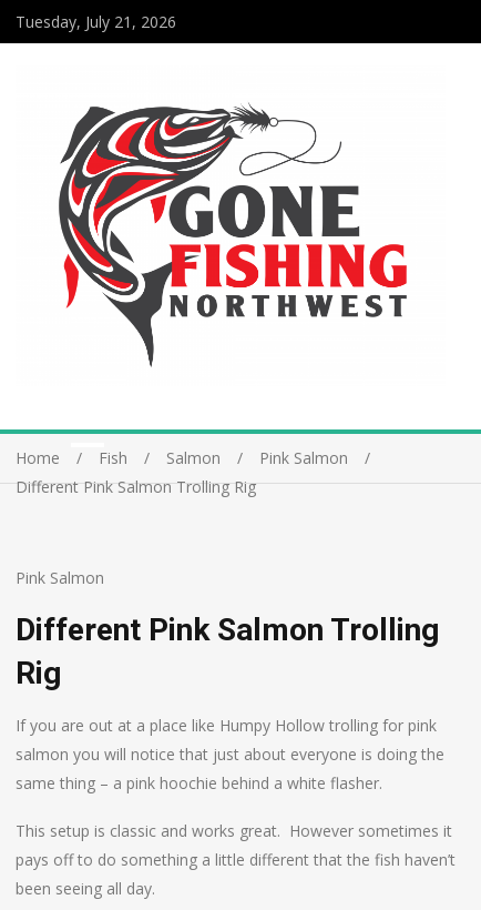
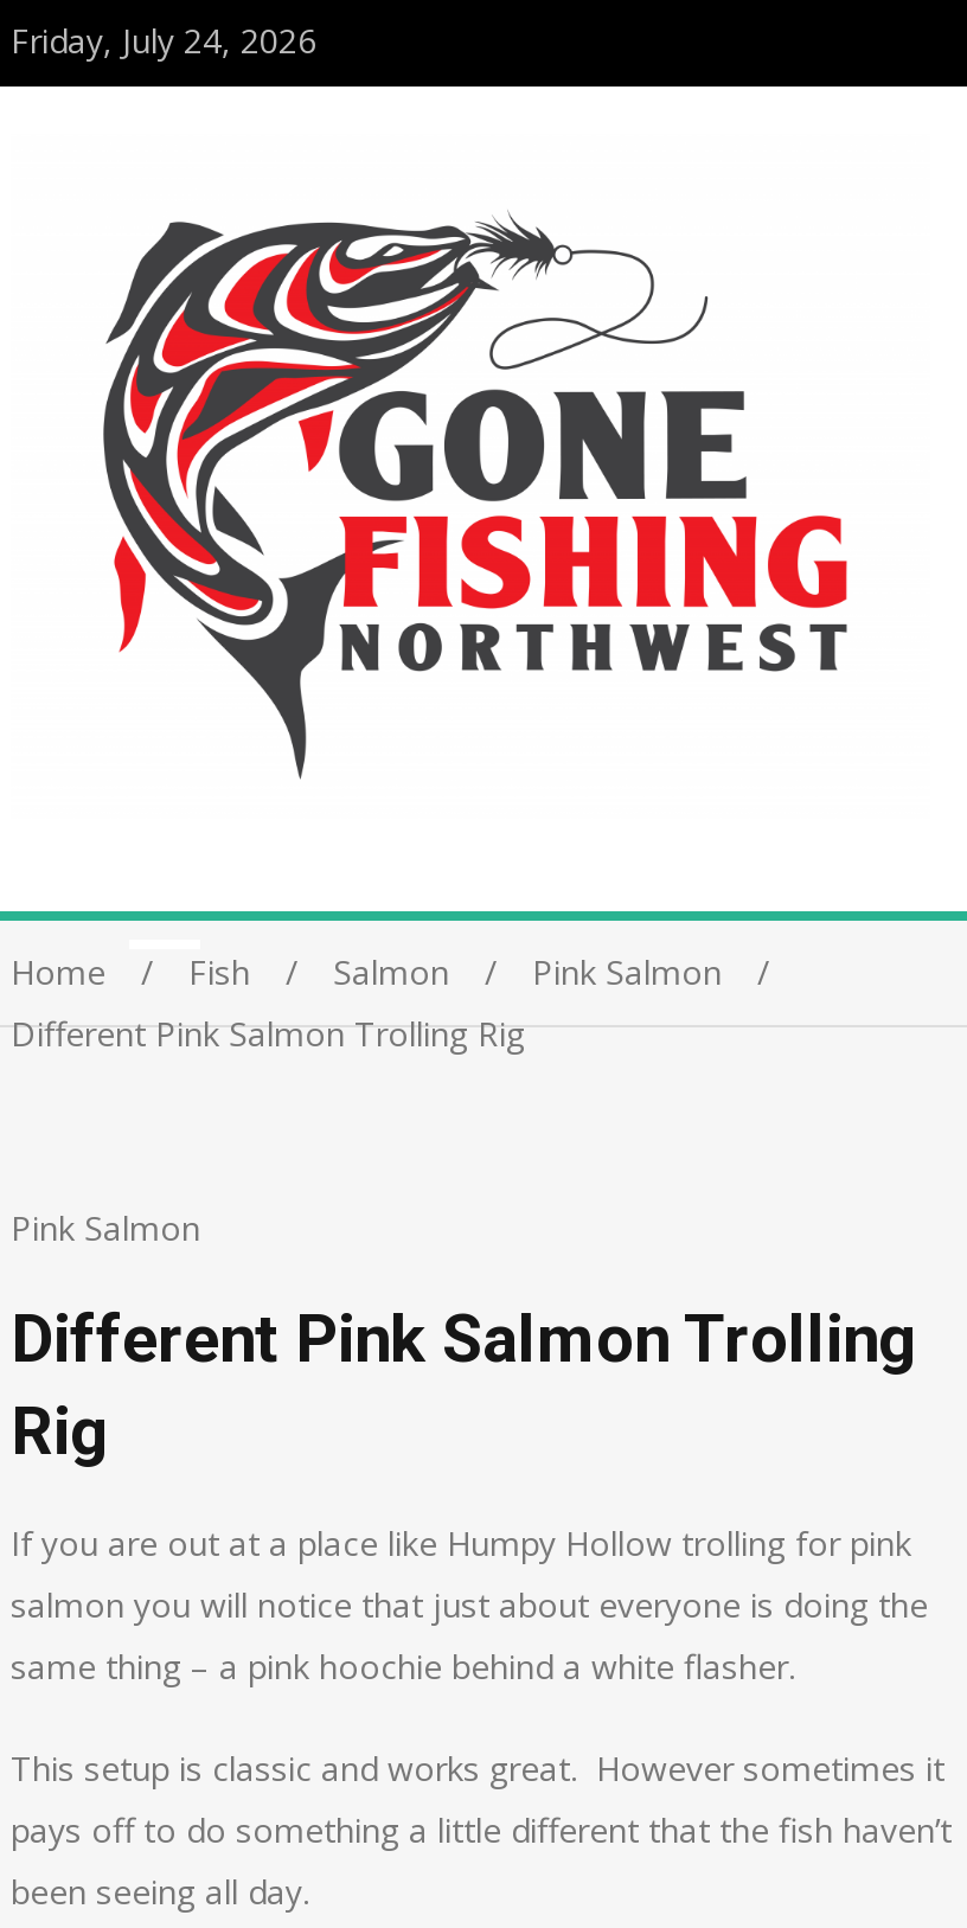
- Tuesday, July 21, 2026
+ Friday, July 24, 2026
